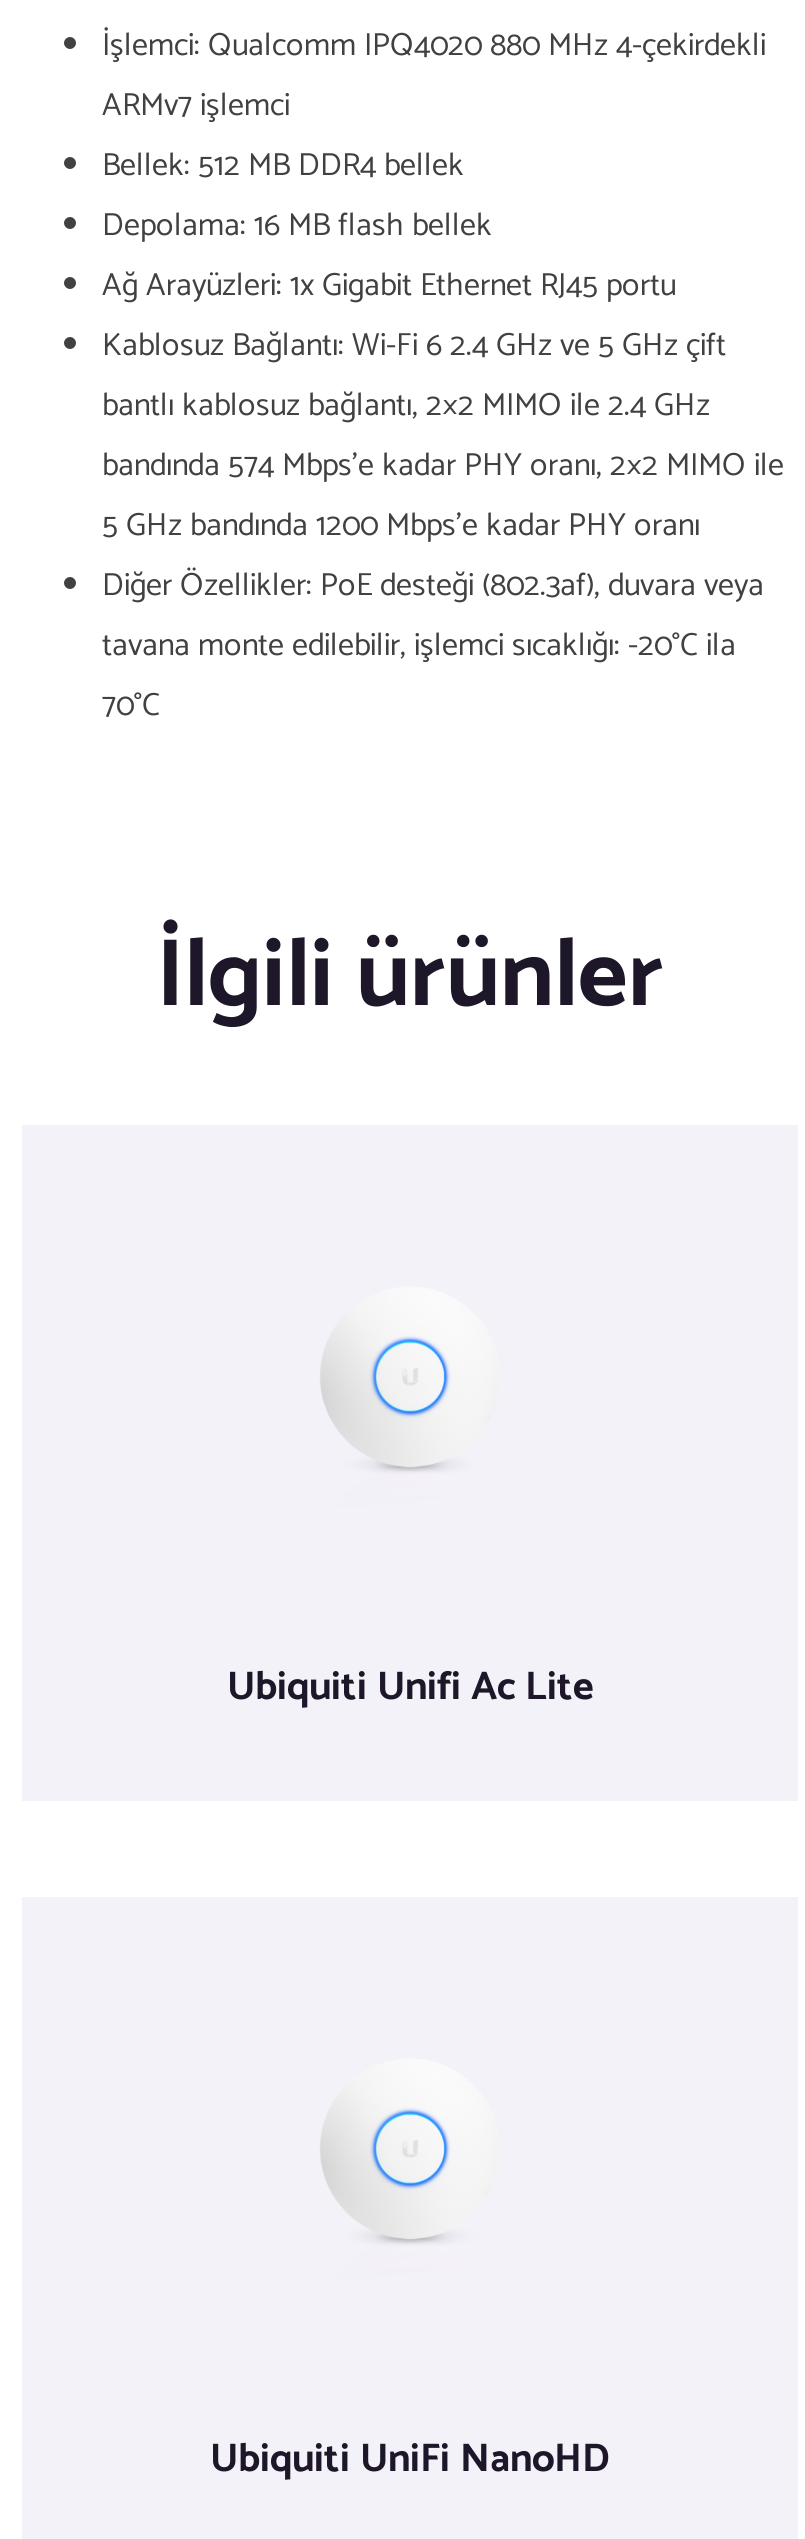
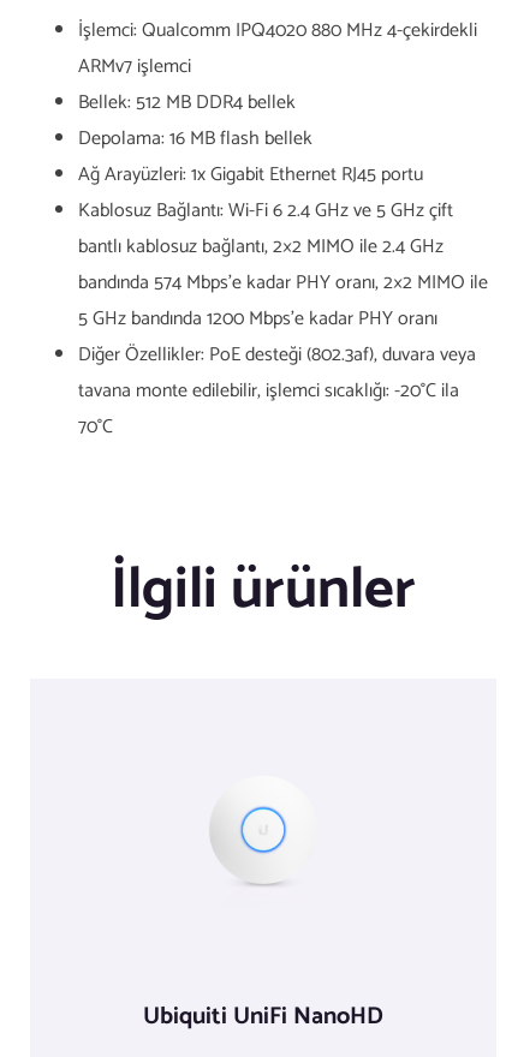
- Ubiquiti Unifi Ac Lite
